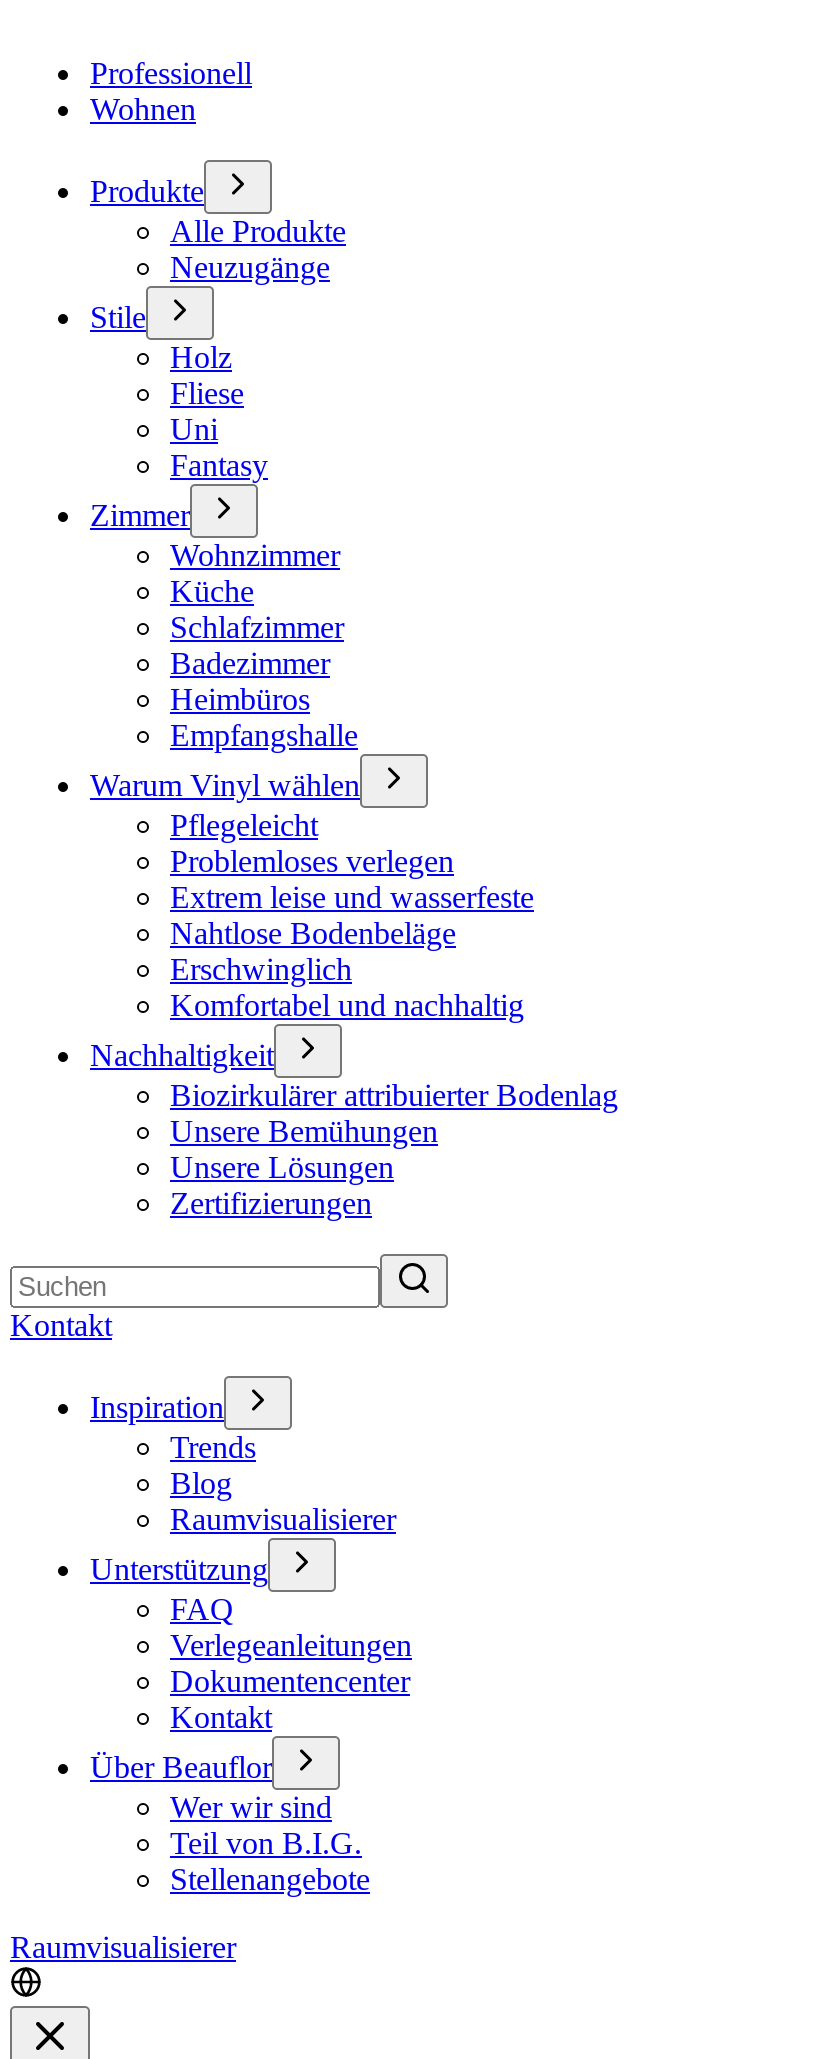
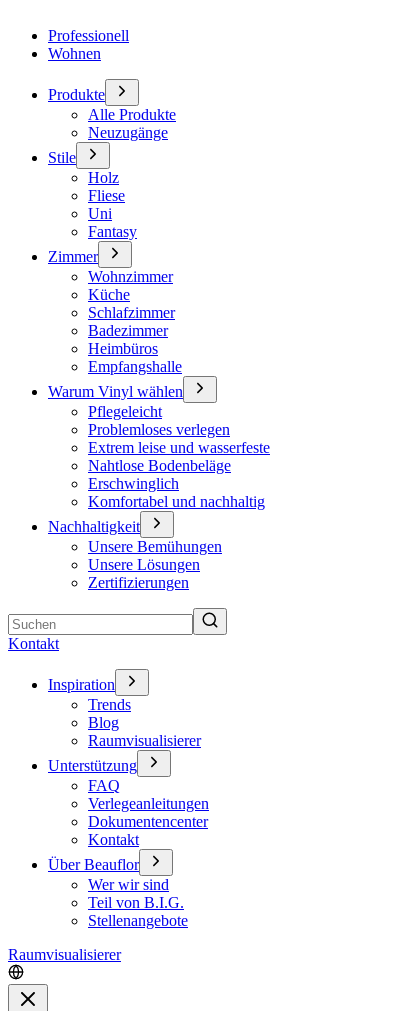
- Biozirkulärer attribuierter Bodenlag
